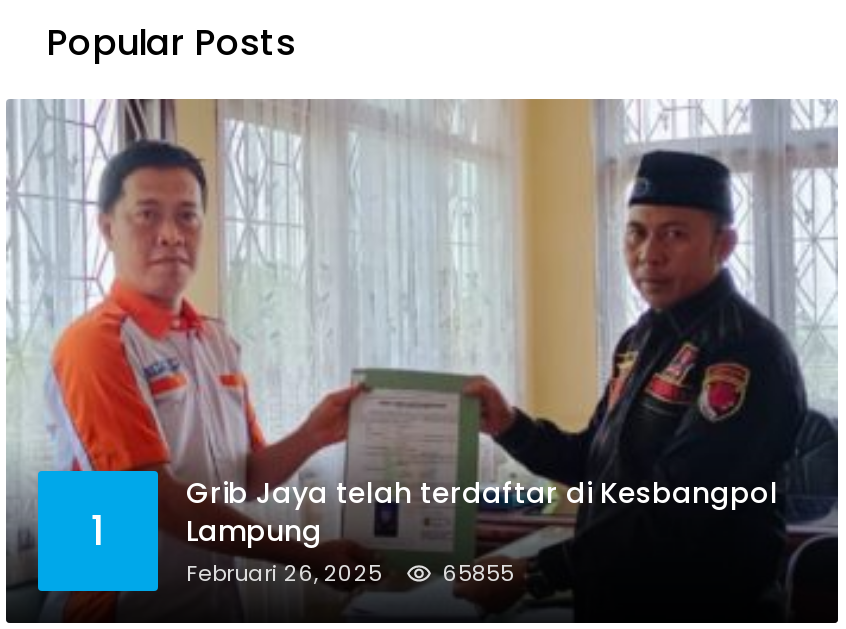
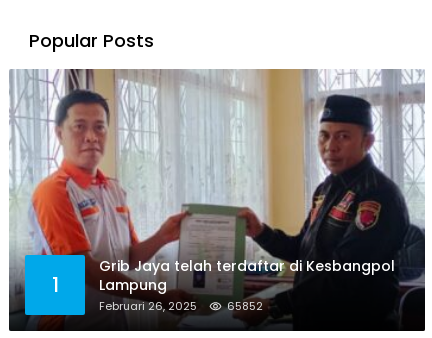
- Februari 26, 2025 65855
+ Februari 26, 2025 65852
